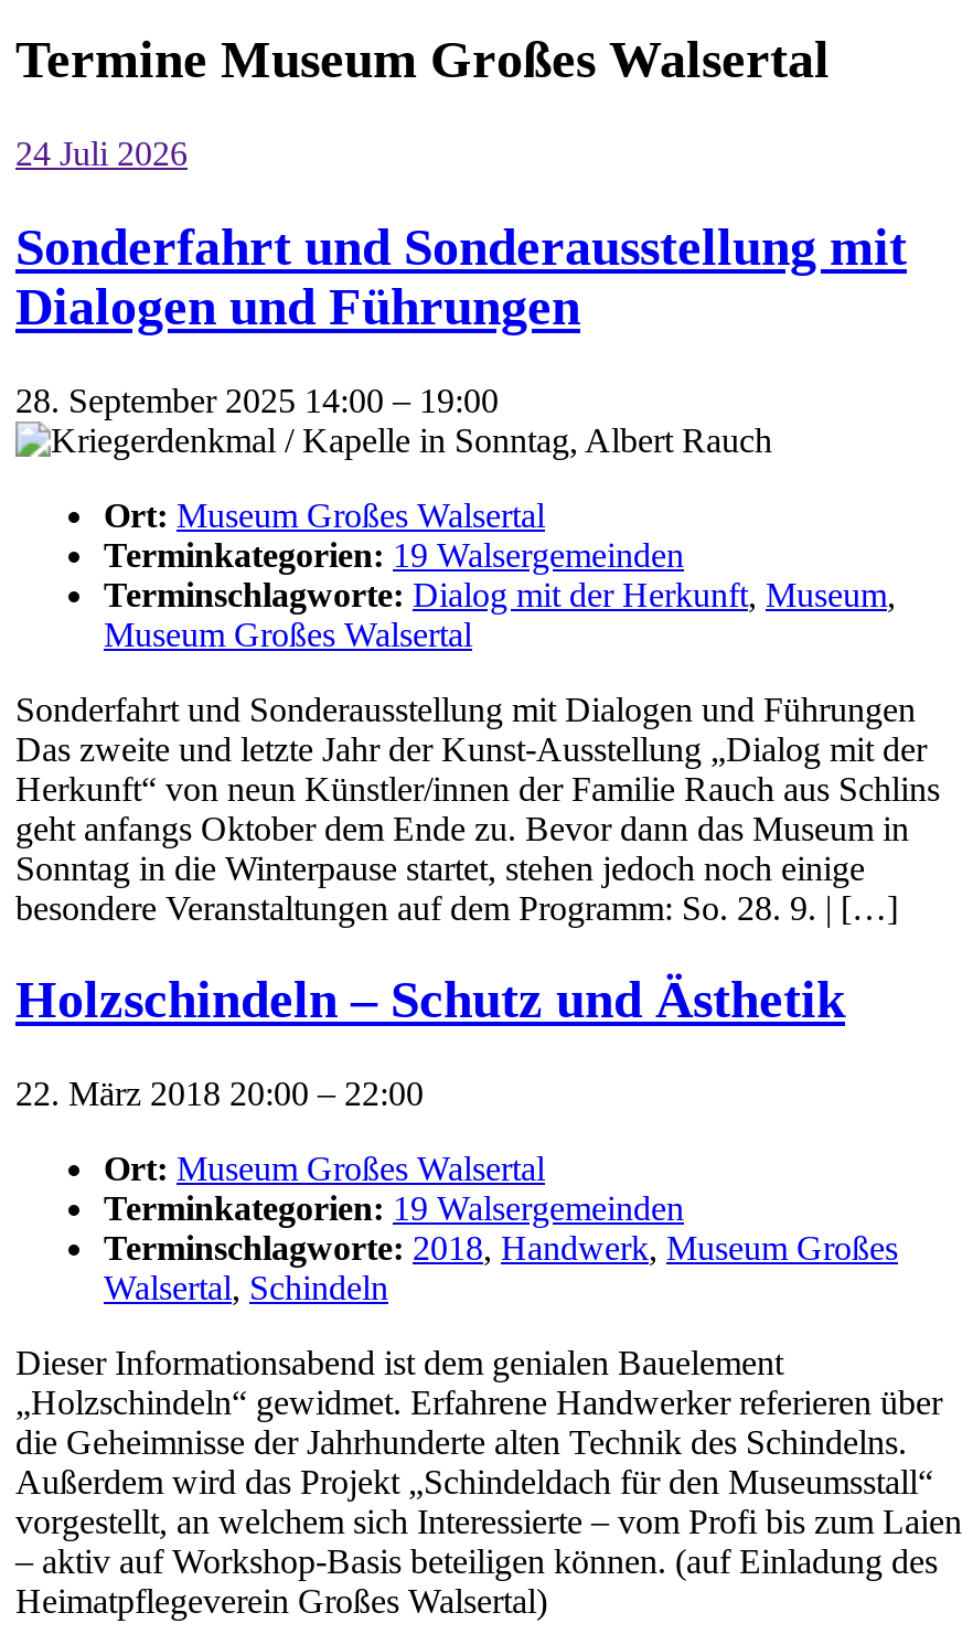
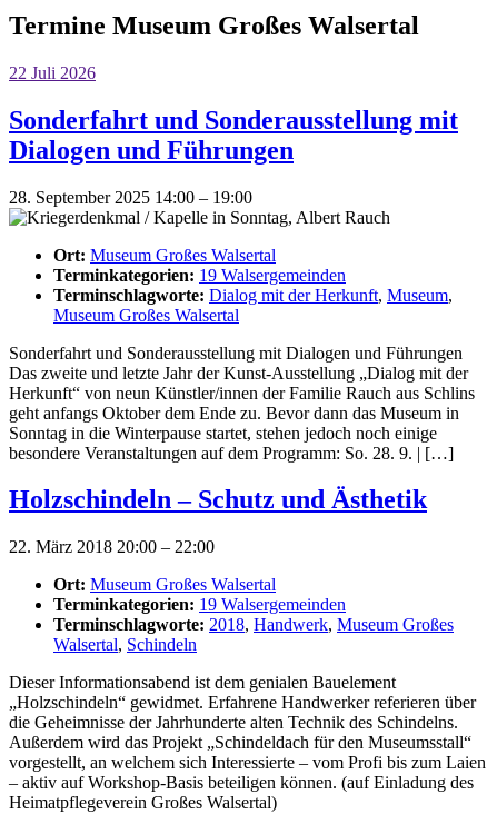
- 24 Juli 2026
+ 22 Juli 2026
